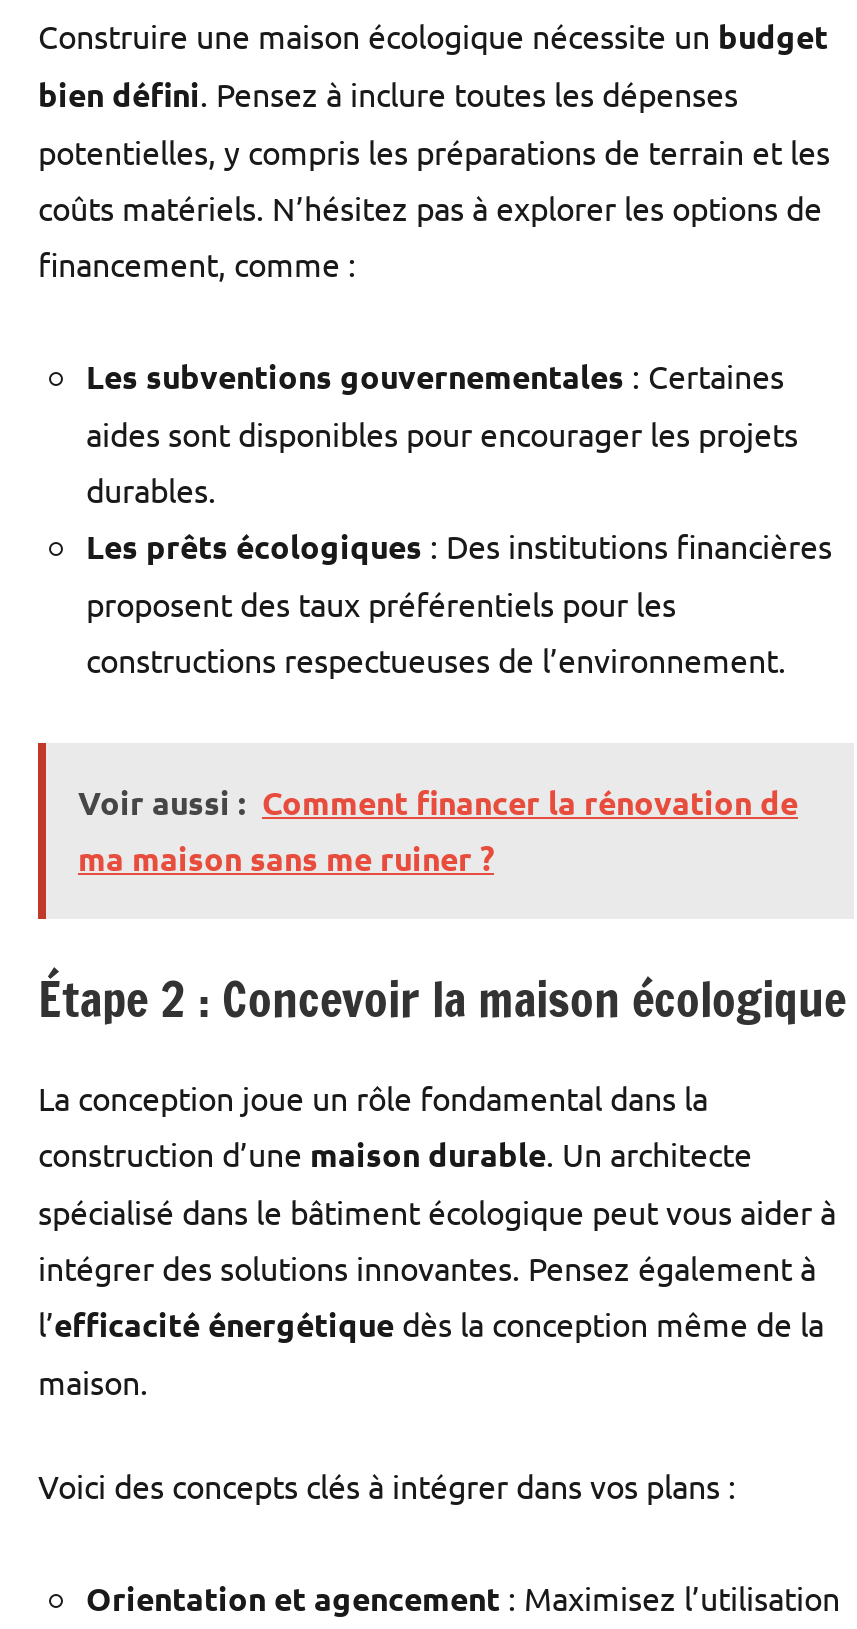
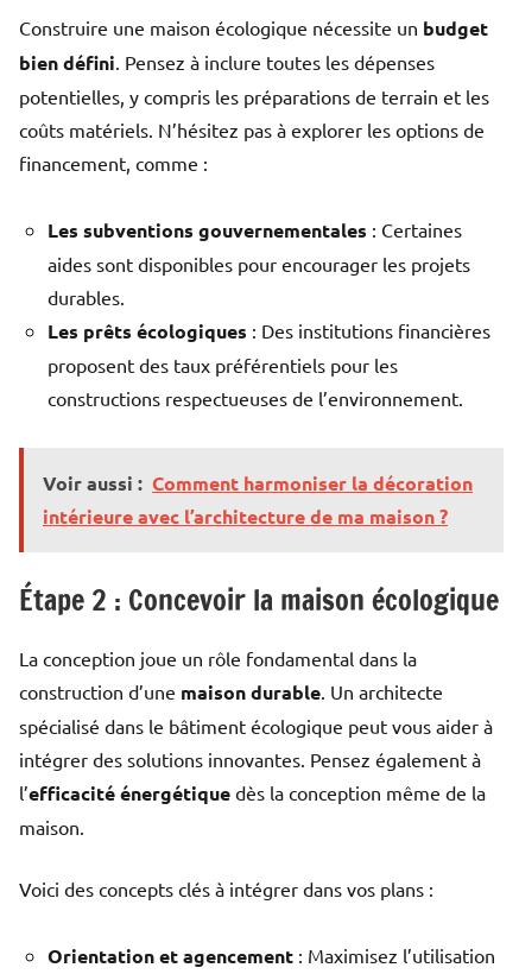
- Voir aussi : Comment financer la rénovation de
- ma maison sans me ruiner ?
+ Voir aussi : Comment harmoniser la décoration
+ intérieure avec l’architecture de ma maison ?
